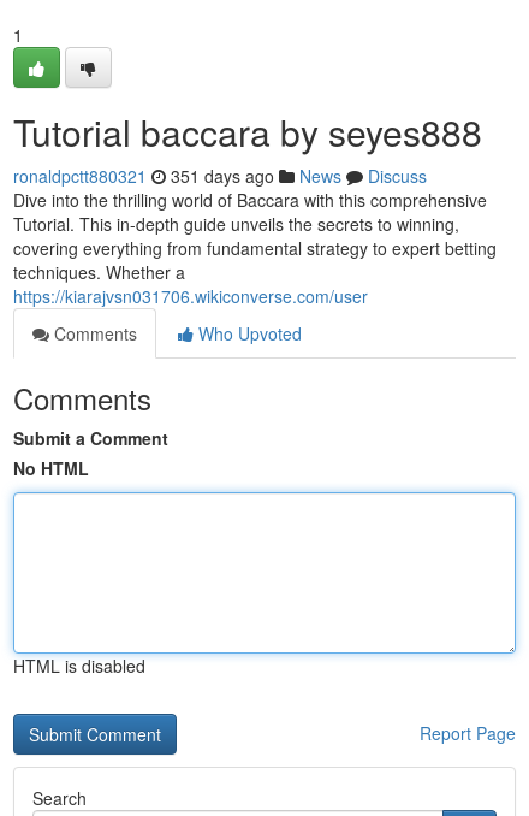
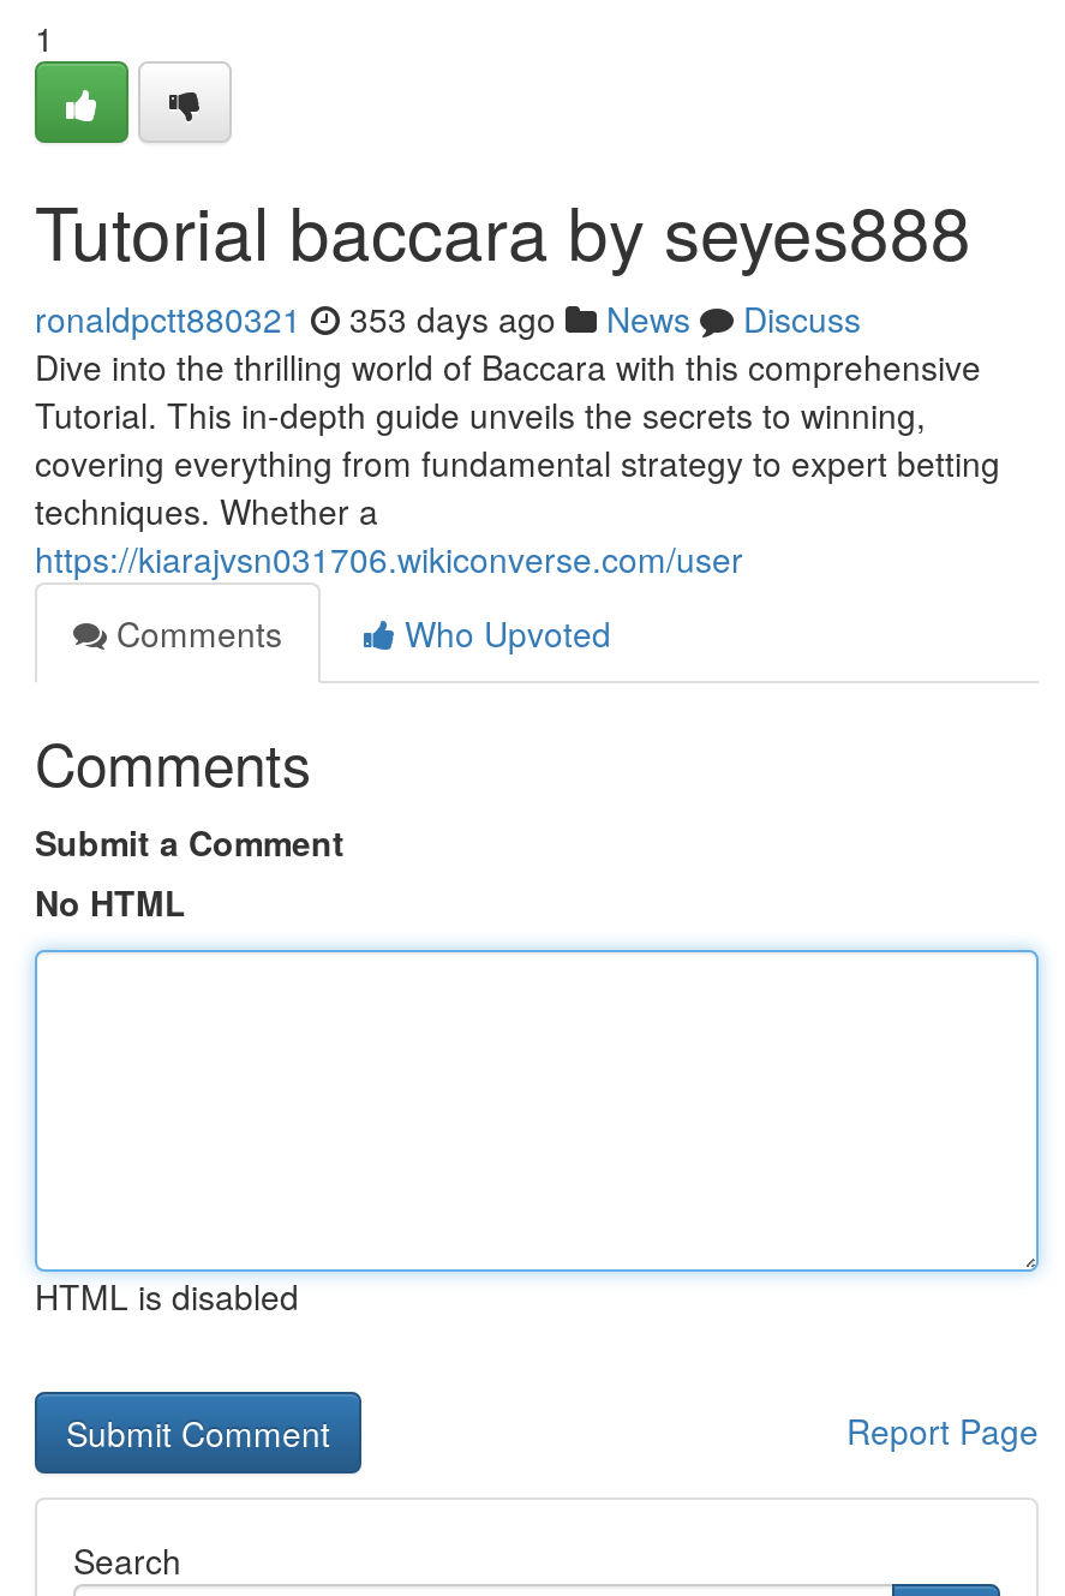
- ronaldpctt880321 351 days ago News Discuss
+ ronaldpctt880321 353 days ago News Discuss
